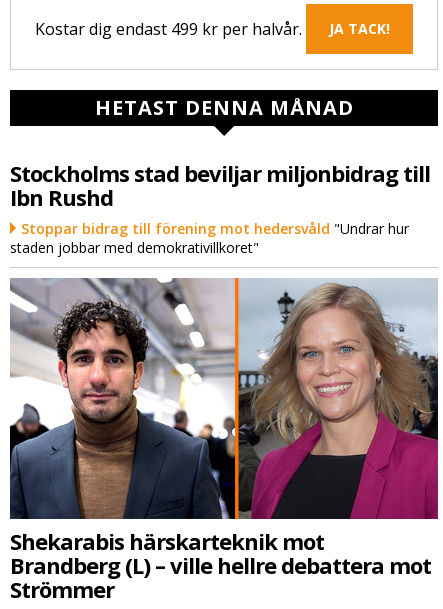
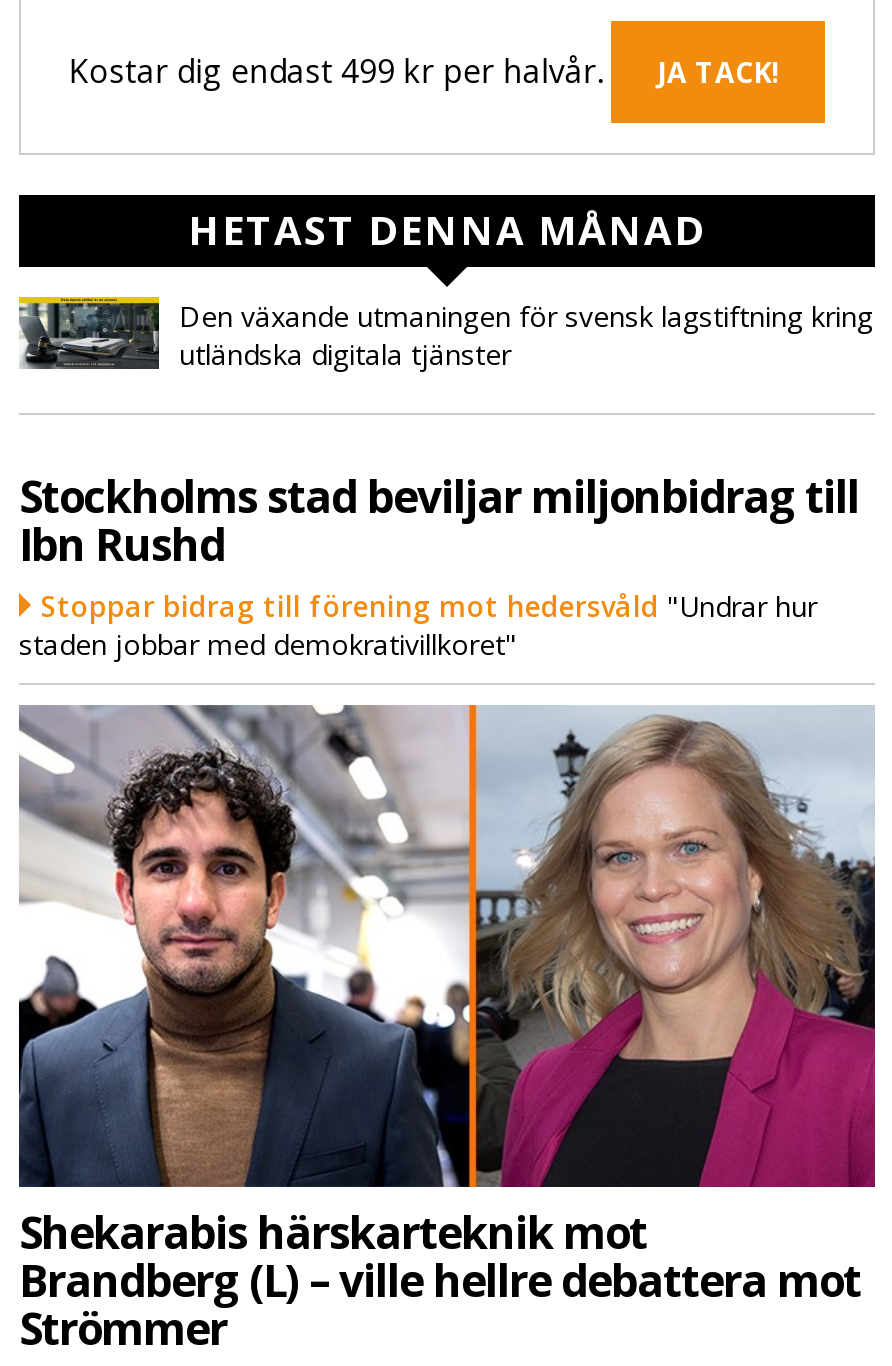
+ [image]
+ Den växande utmaningen för svensk lagstiftning kring
+ utländska digitala tjänster
